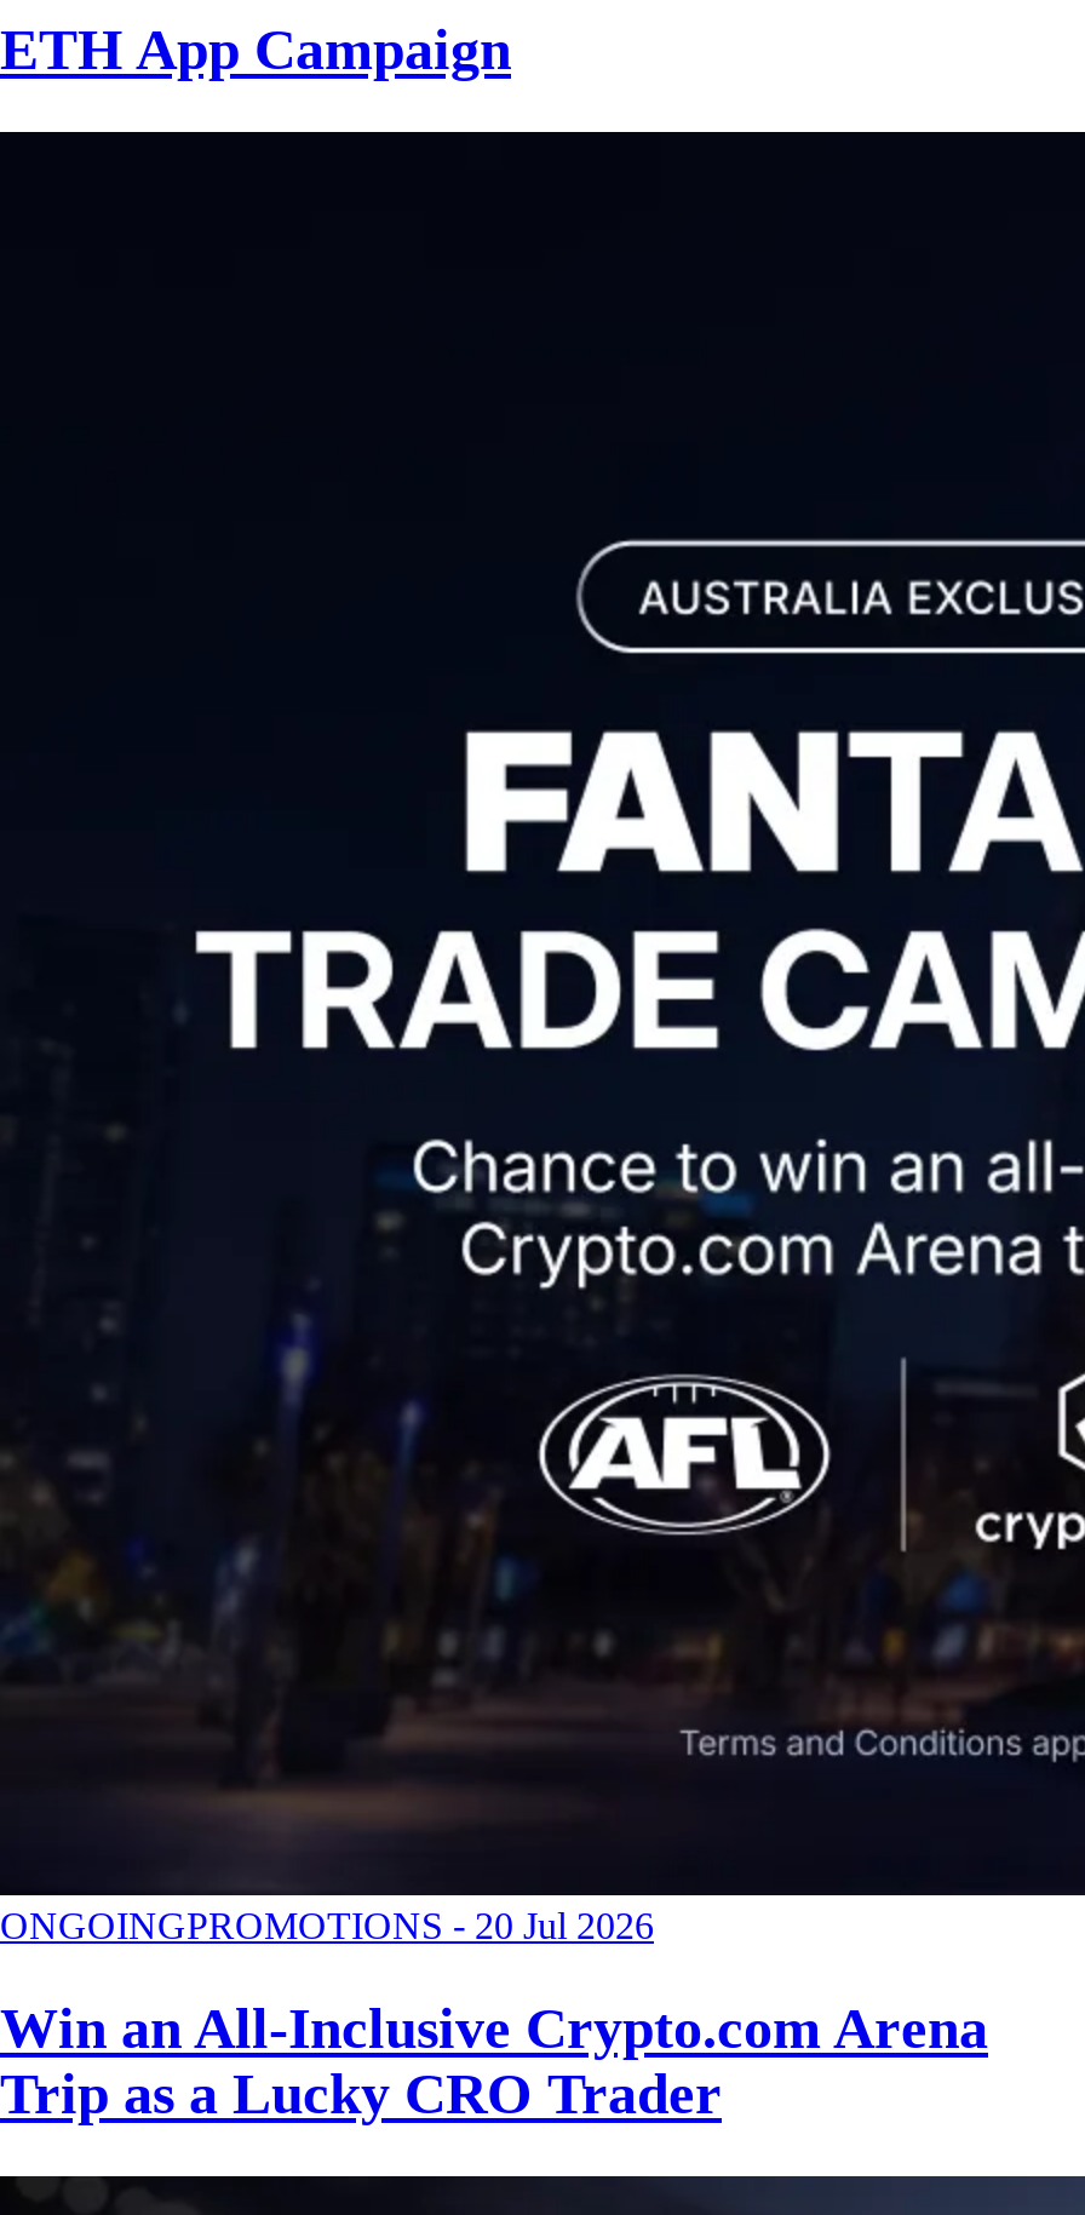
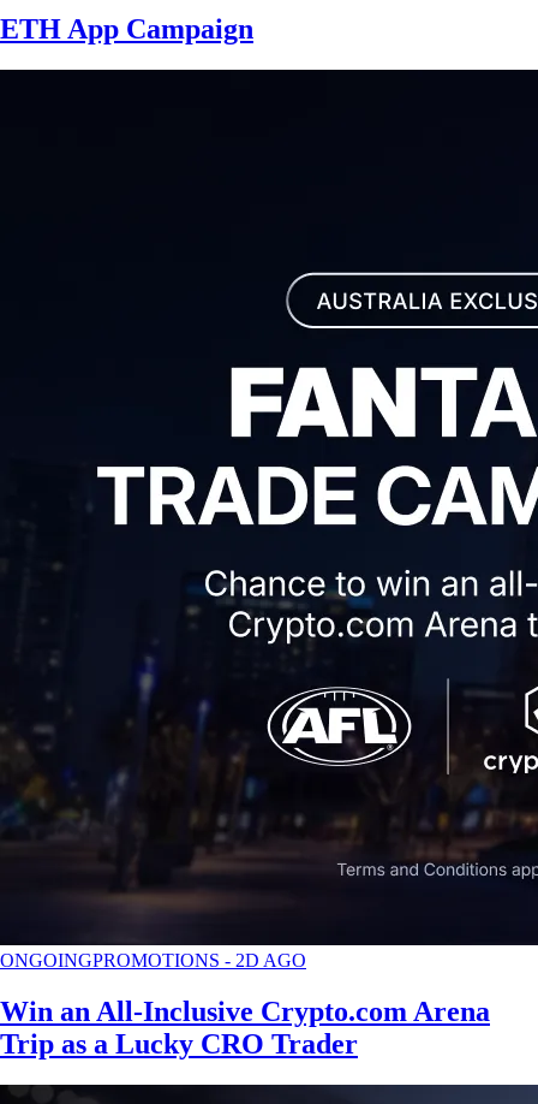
- ONGOINGPROMOTIONS - 20 Jul 2026
+ ONGOINGPROMOTIONS - 2D AGO
